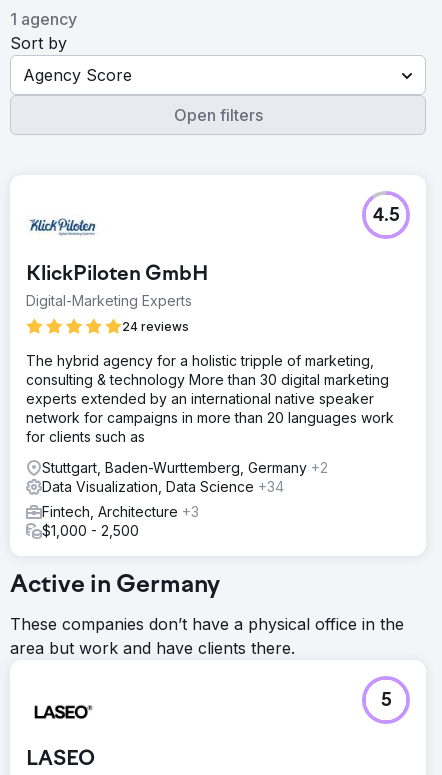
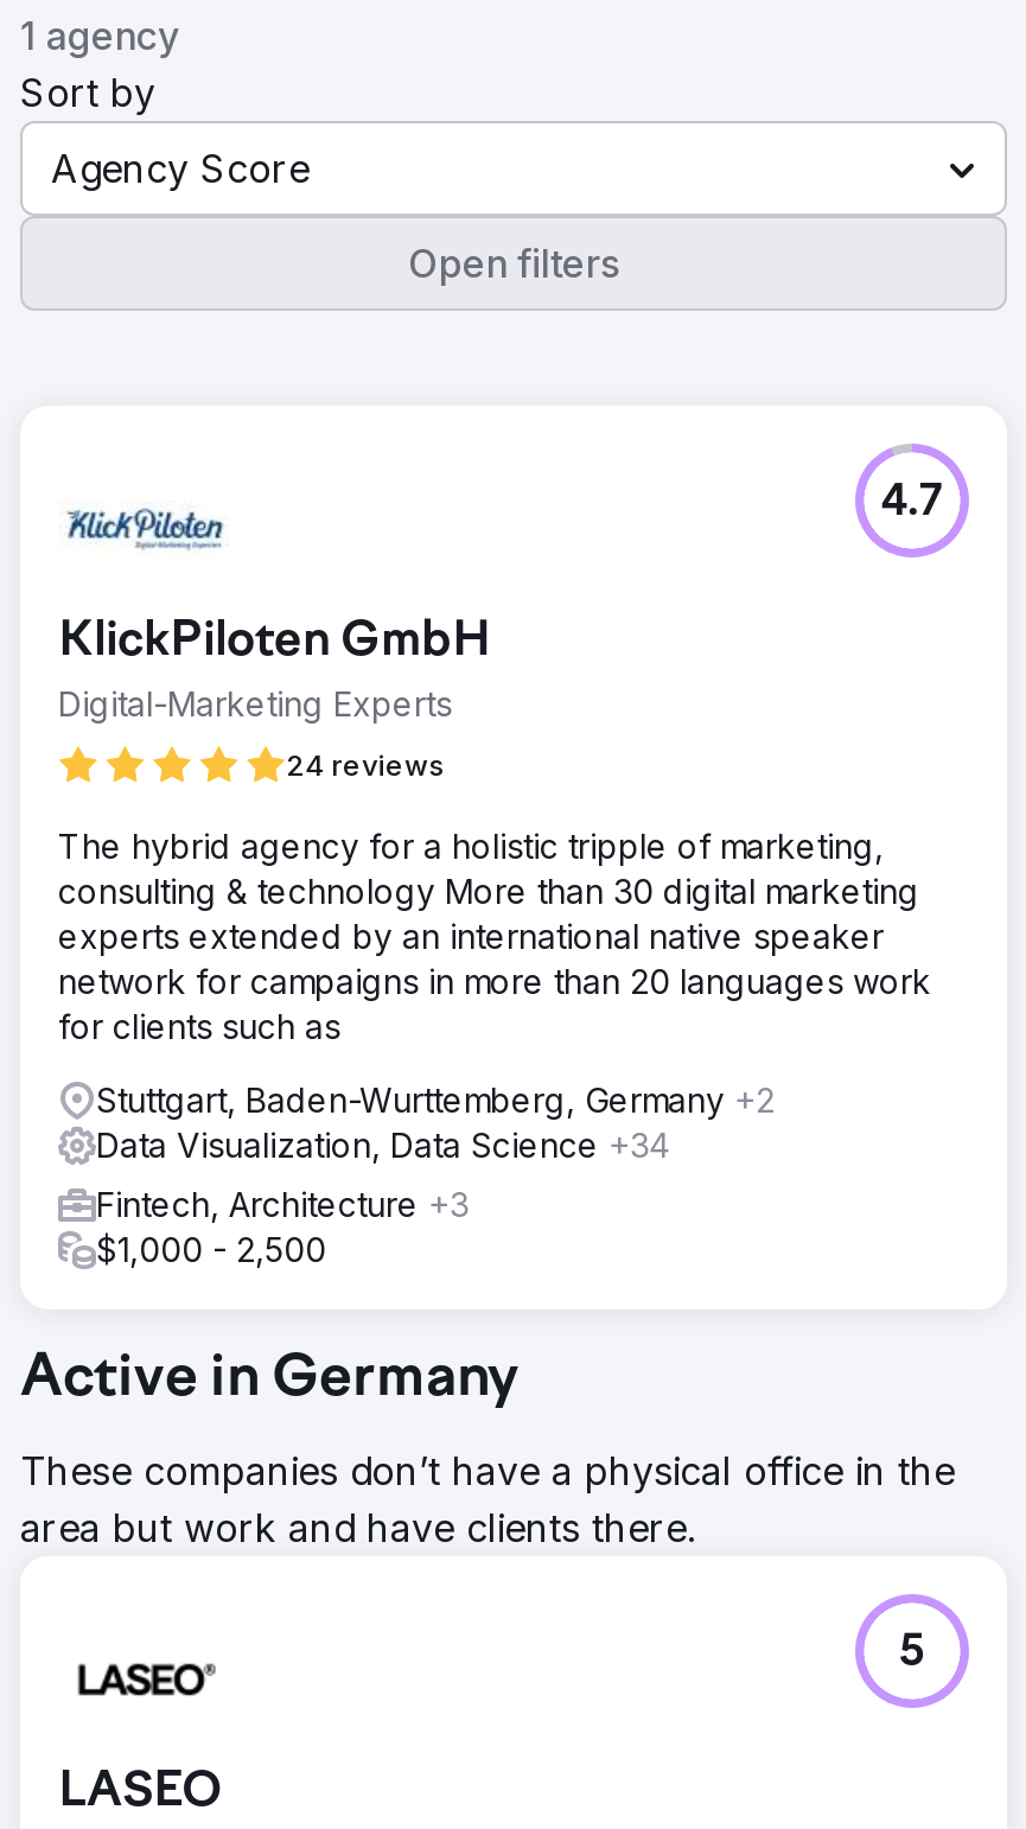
- 4.5
+ 4.7
